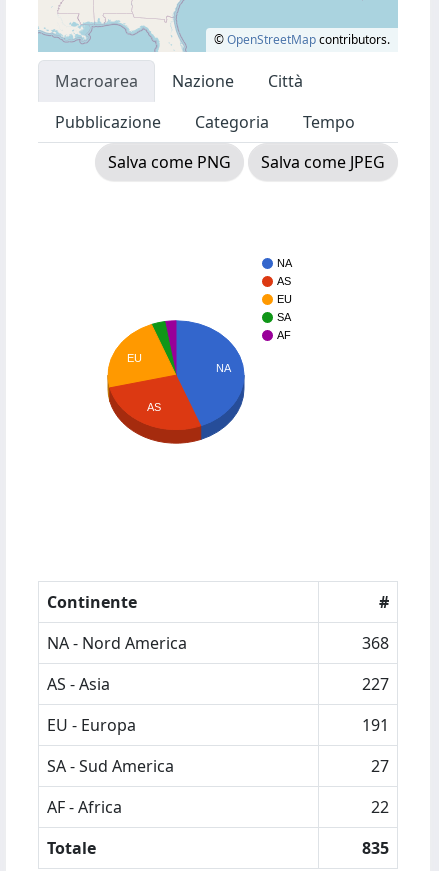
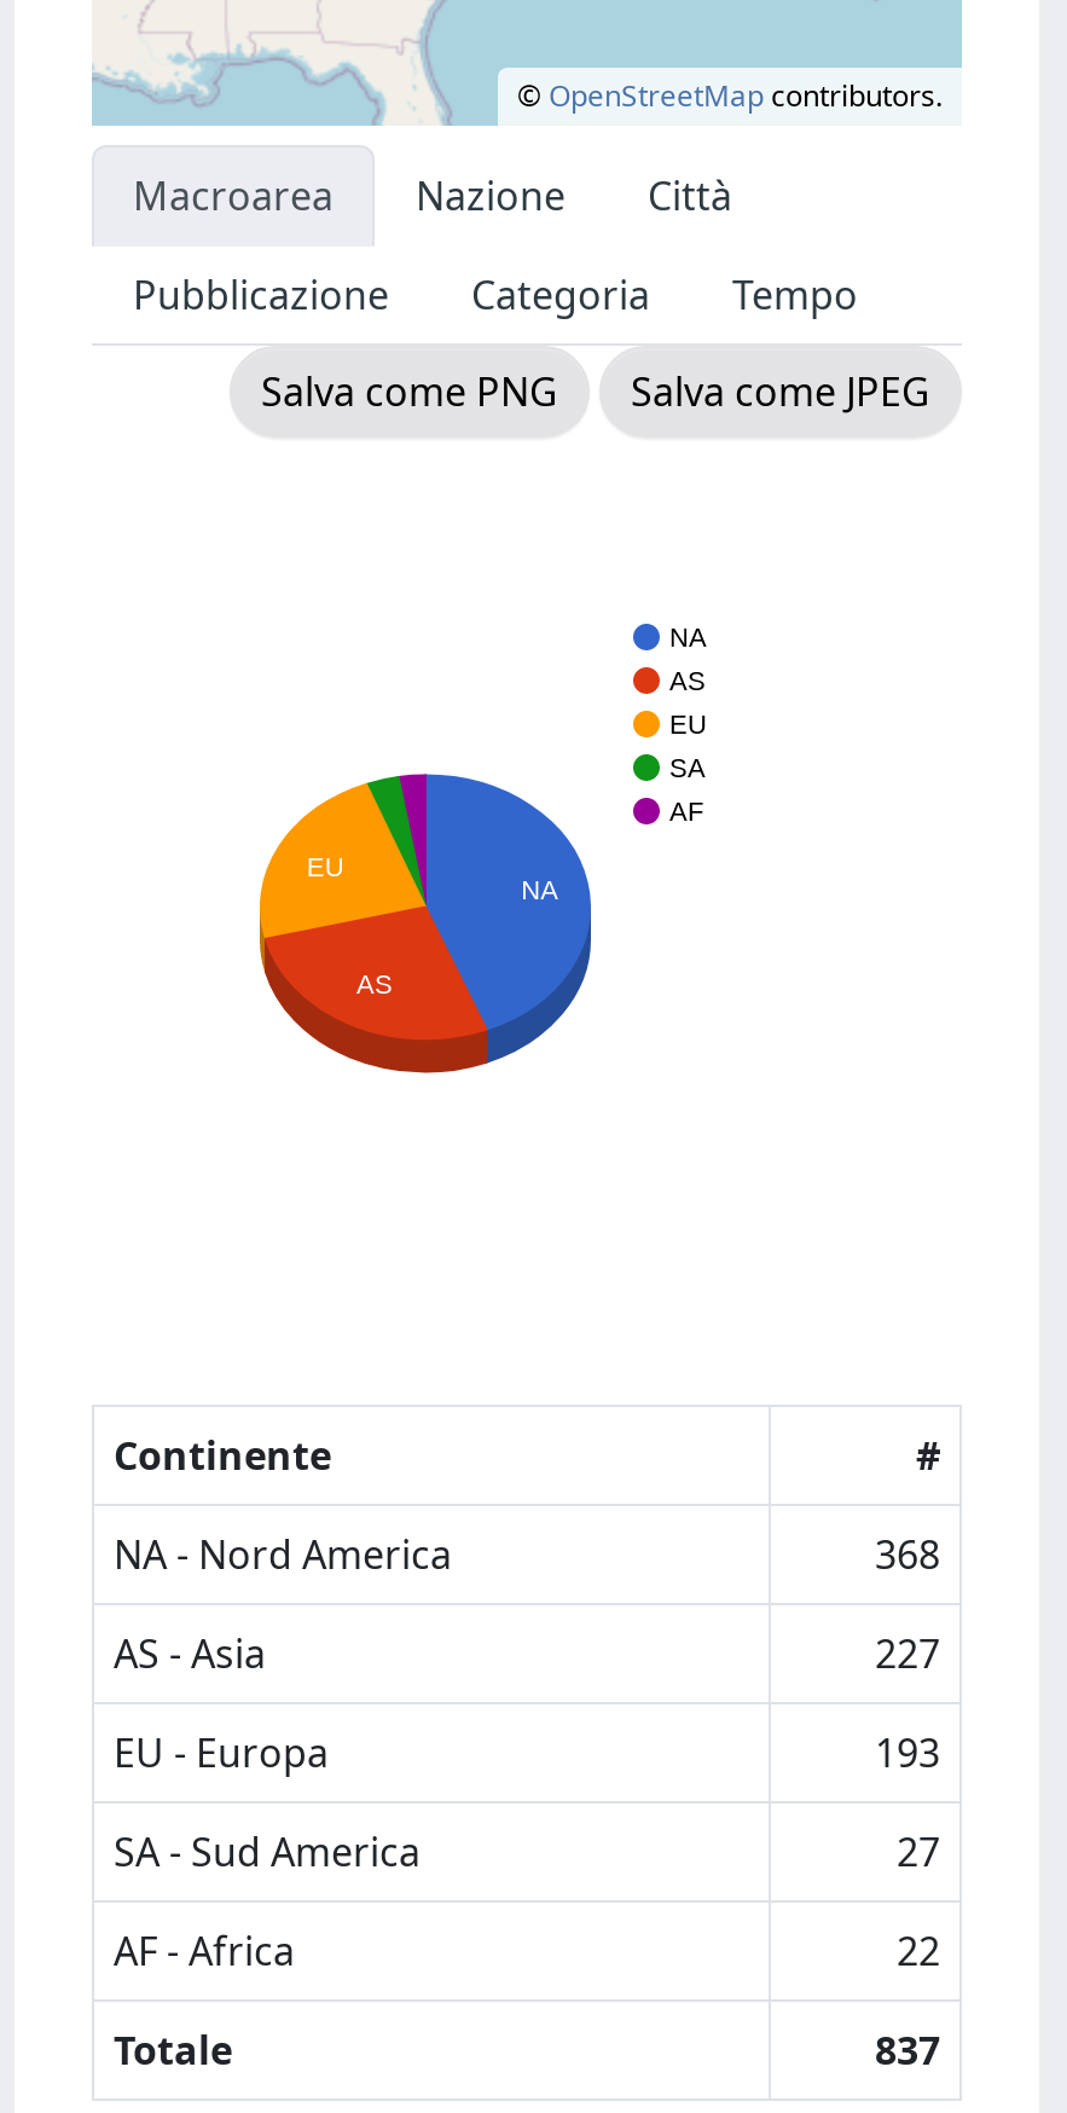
- 191
+ 193

- 835
+ 837
